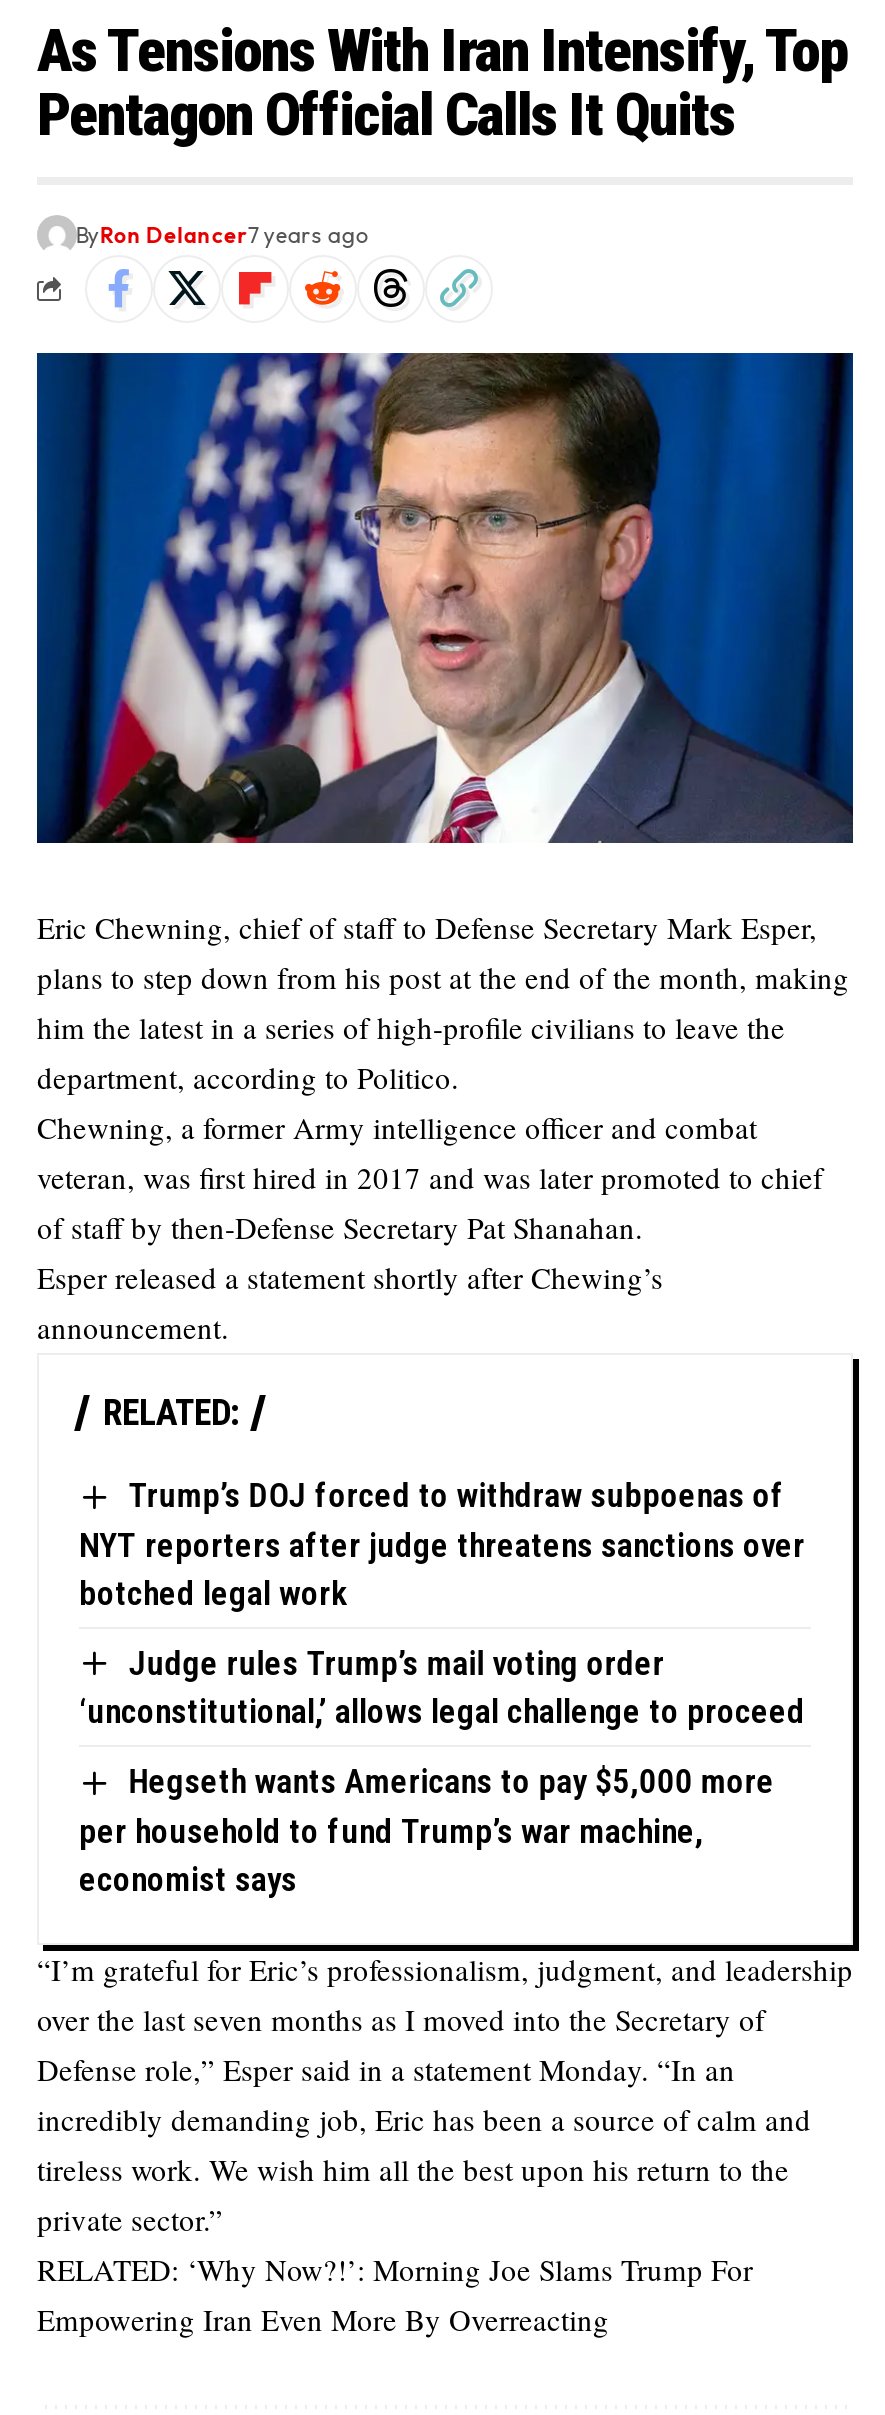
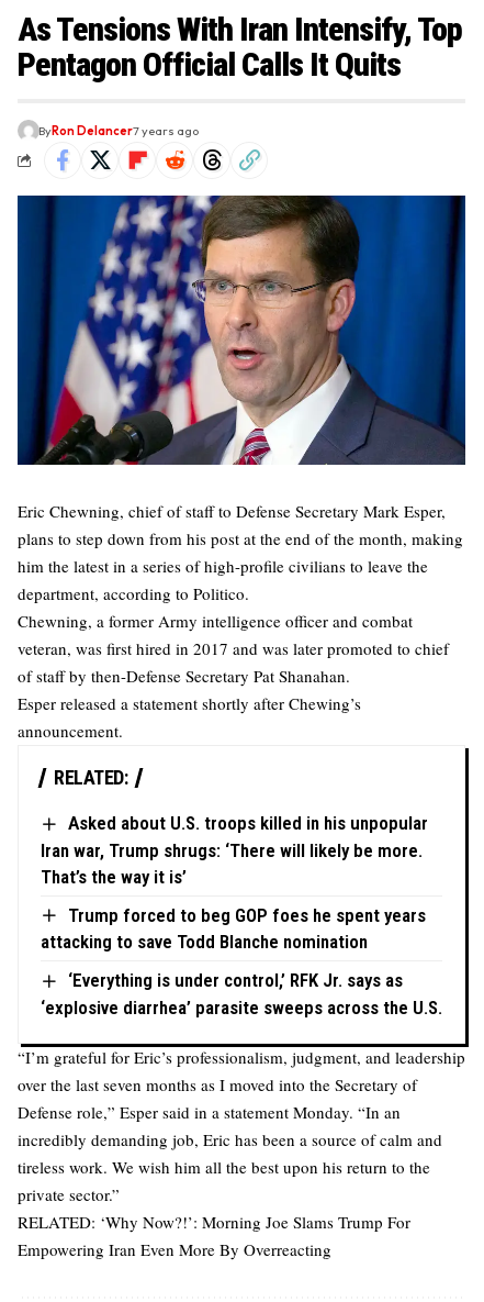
- Trump’s DOJ forced to withdraw subpoenas of
- NYT reporters after judge threatens sanctions over
- botched legal work
+ Asked about U.S. troops killed in his unpopular
+ Iran war, Trump shrugs: ‘There will likely be more.
+ That’s the way it is’

- Judge rules Trump’s mail voting order
- ‘unconstitutional,’ allows legal challenge to proceed
+ Trump forced to beg GOP foes he spent years
+ attacking to save Todd Blanche nomination

- Hegseth wants Americans to pay $5,000 more
- per household to fund Trump’s war machine,
- economist says
+ ‘Everything is under control,’ RFK Jr. says as
+ ‘explosive diarrhea’ parasite sweeps across the U.S.
